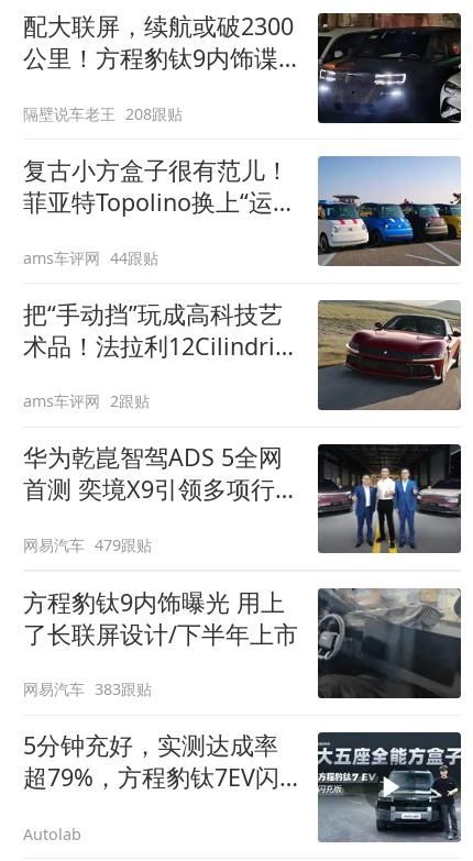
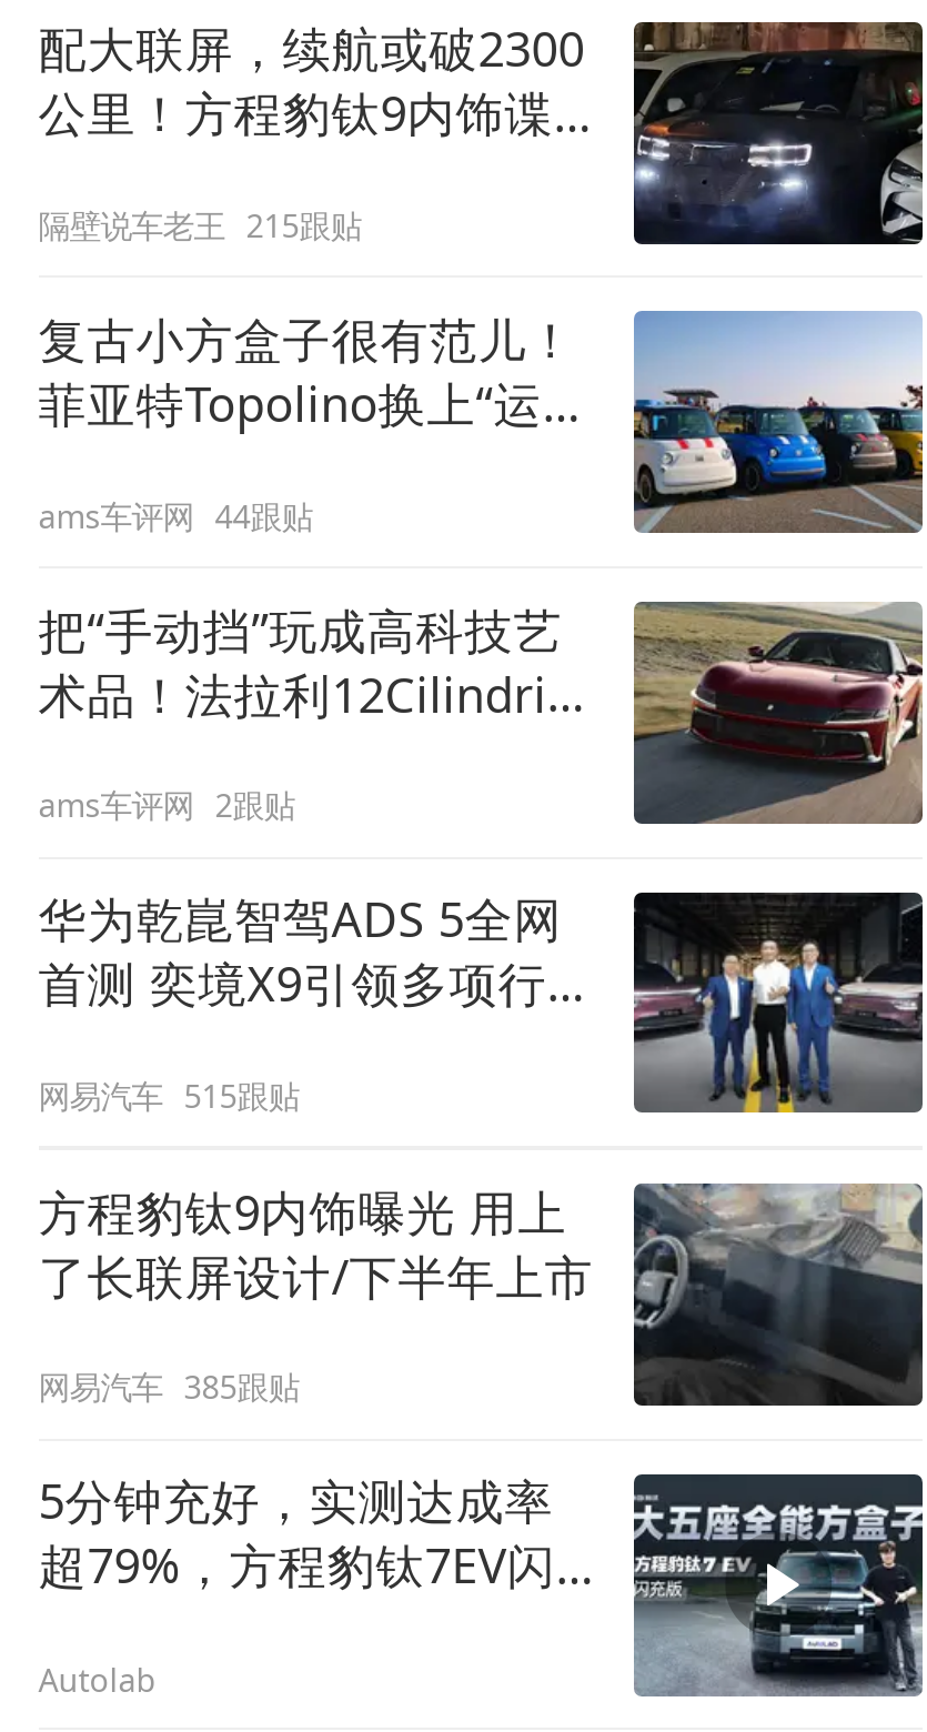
- 隔壁说车老王 208跟贴
+ 隔壁说车老王 215跟贴

- 网易汽车 479跟贴
+ 网易汽车 515跟贴

- 网易汽车 383跟贴
+ 网易汽车 385跟贴
